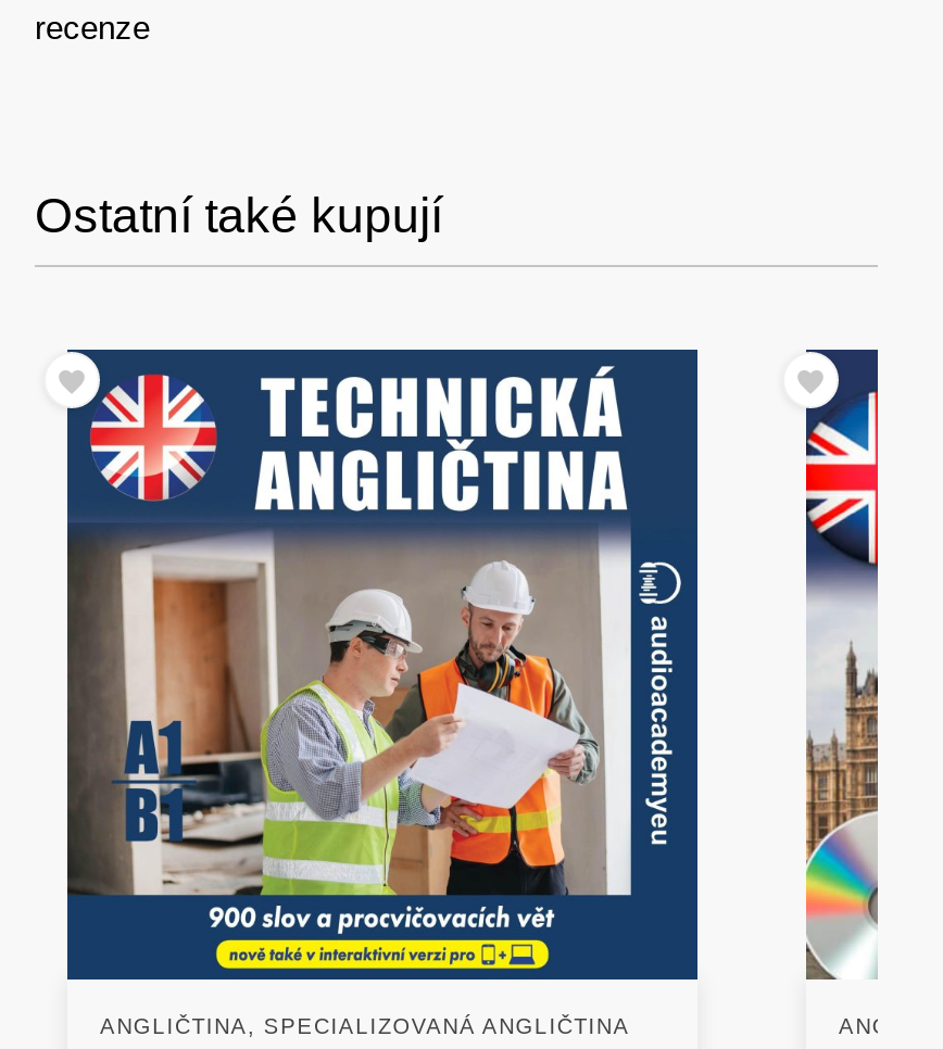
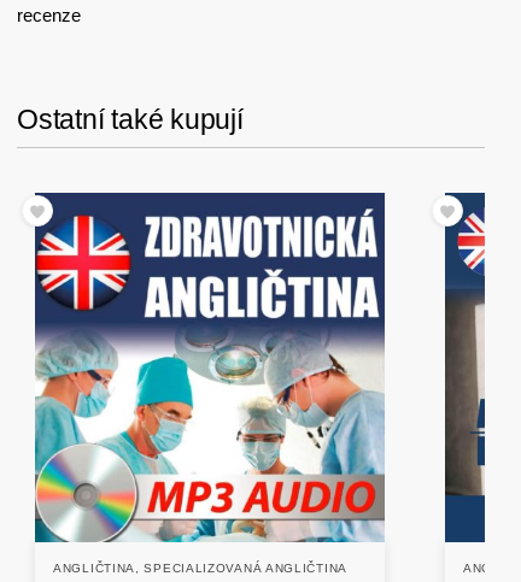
- [image]
+ [image]

- [image]
+ [image]
